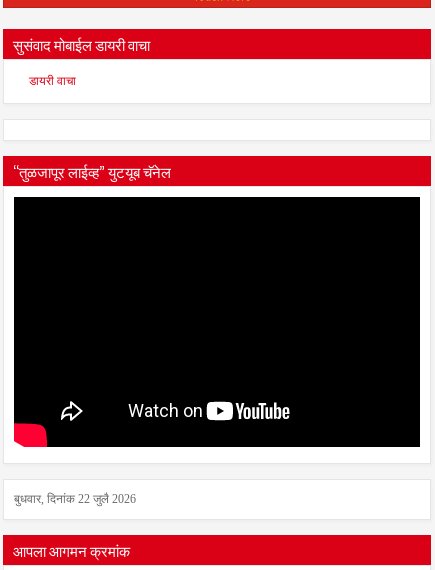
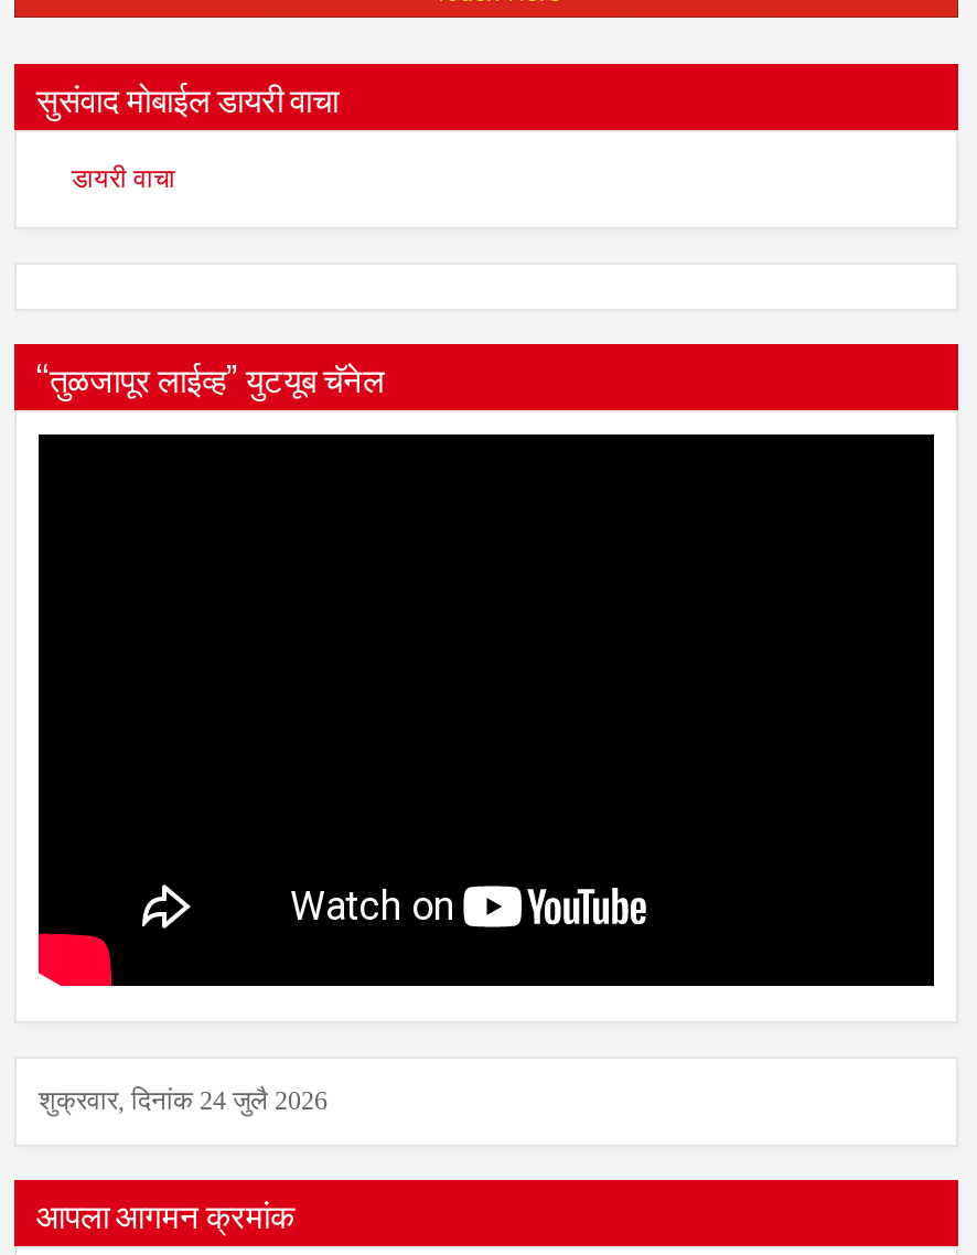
- बुधवार, दिनांक 22 जुलै 2026
+ शुक्रवार, दिनांक 24 जुलै 2026
